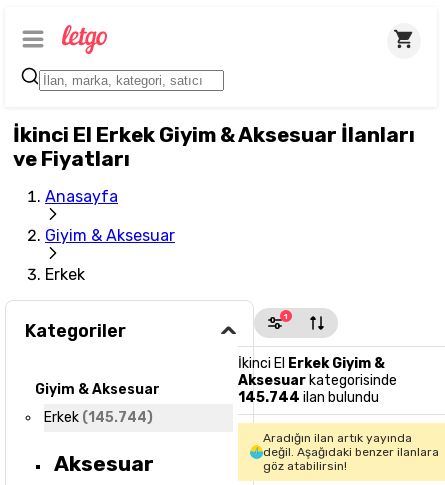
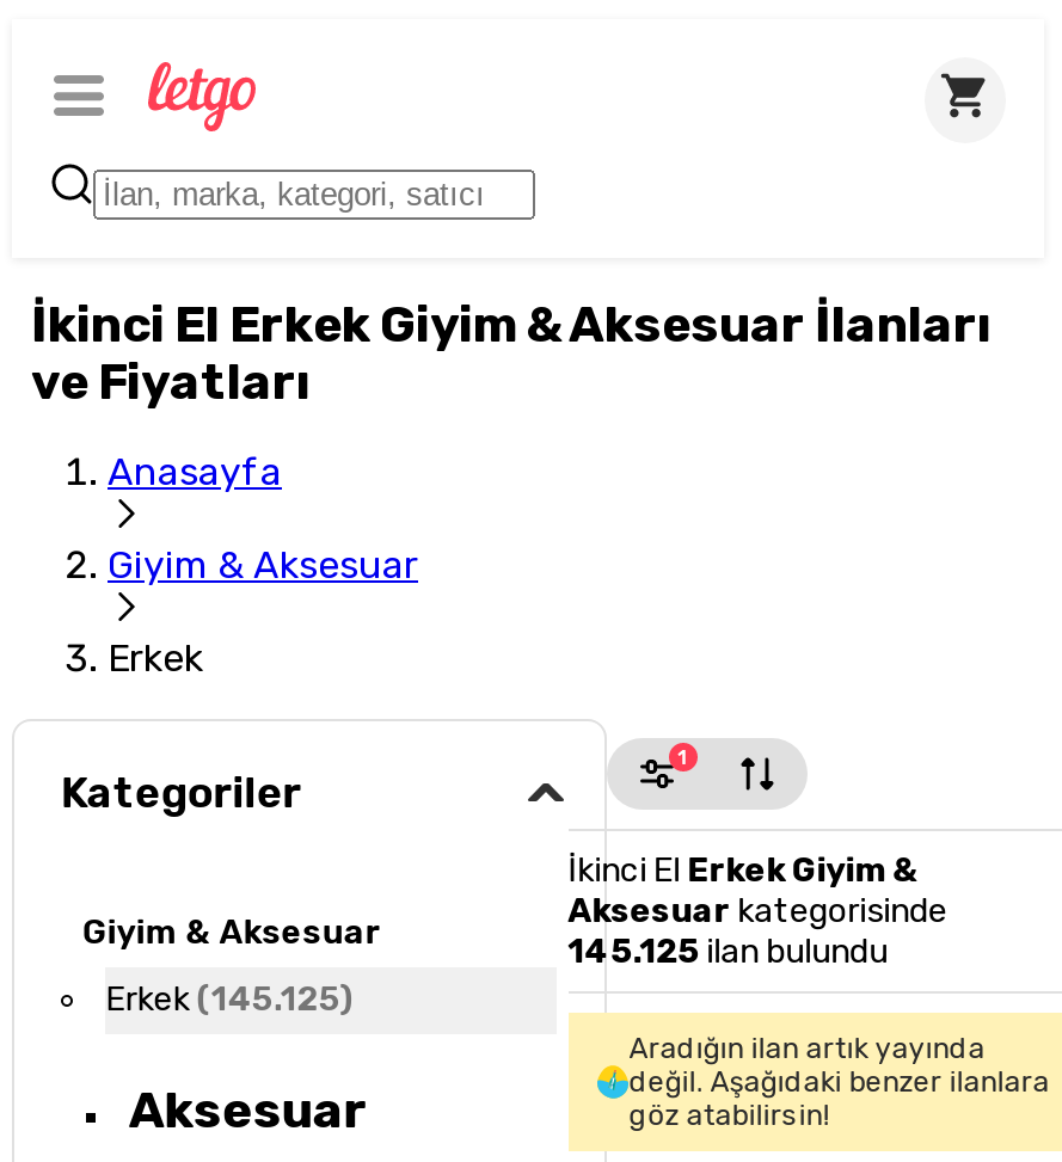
- 145.744 ilan bulundu
+ 145.125 ilan bulundu

- Erkek (145.744)
+ Erkek (145.125)
